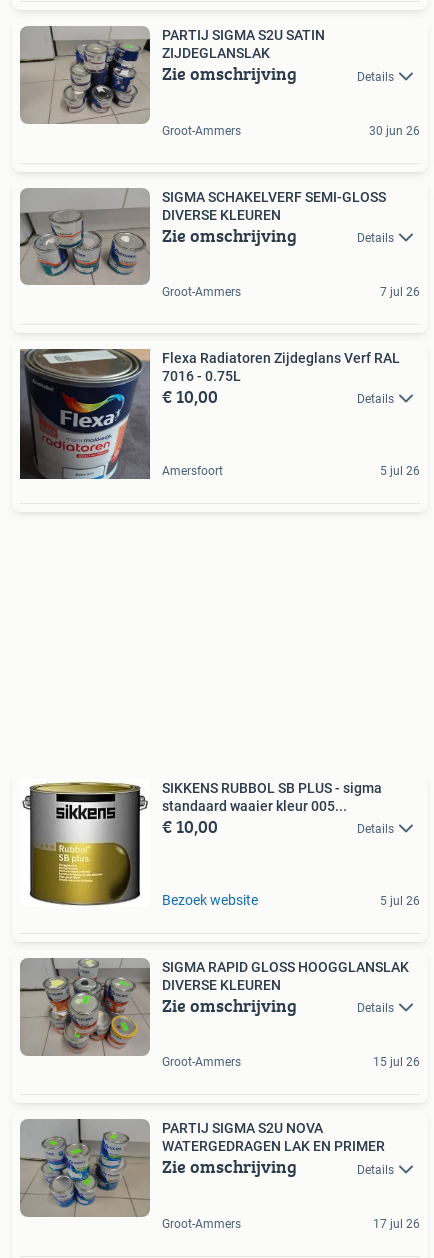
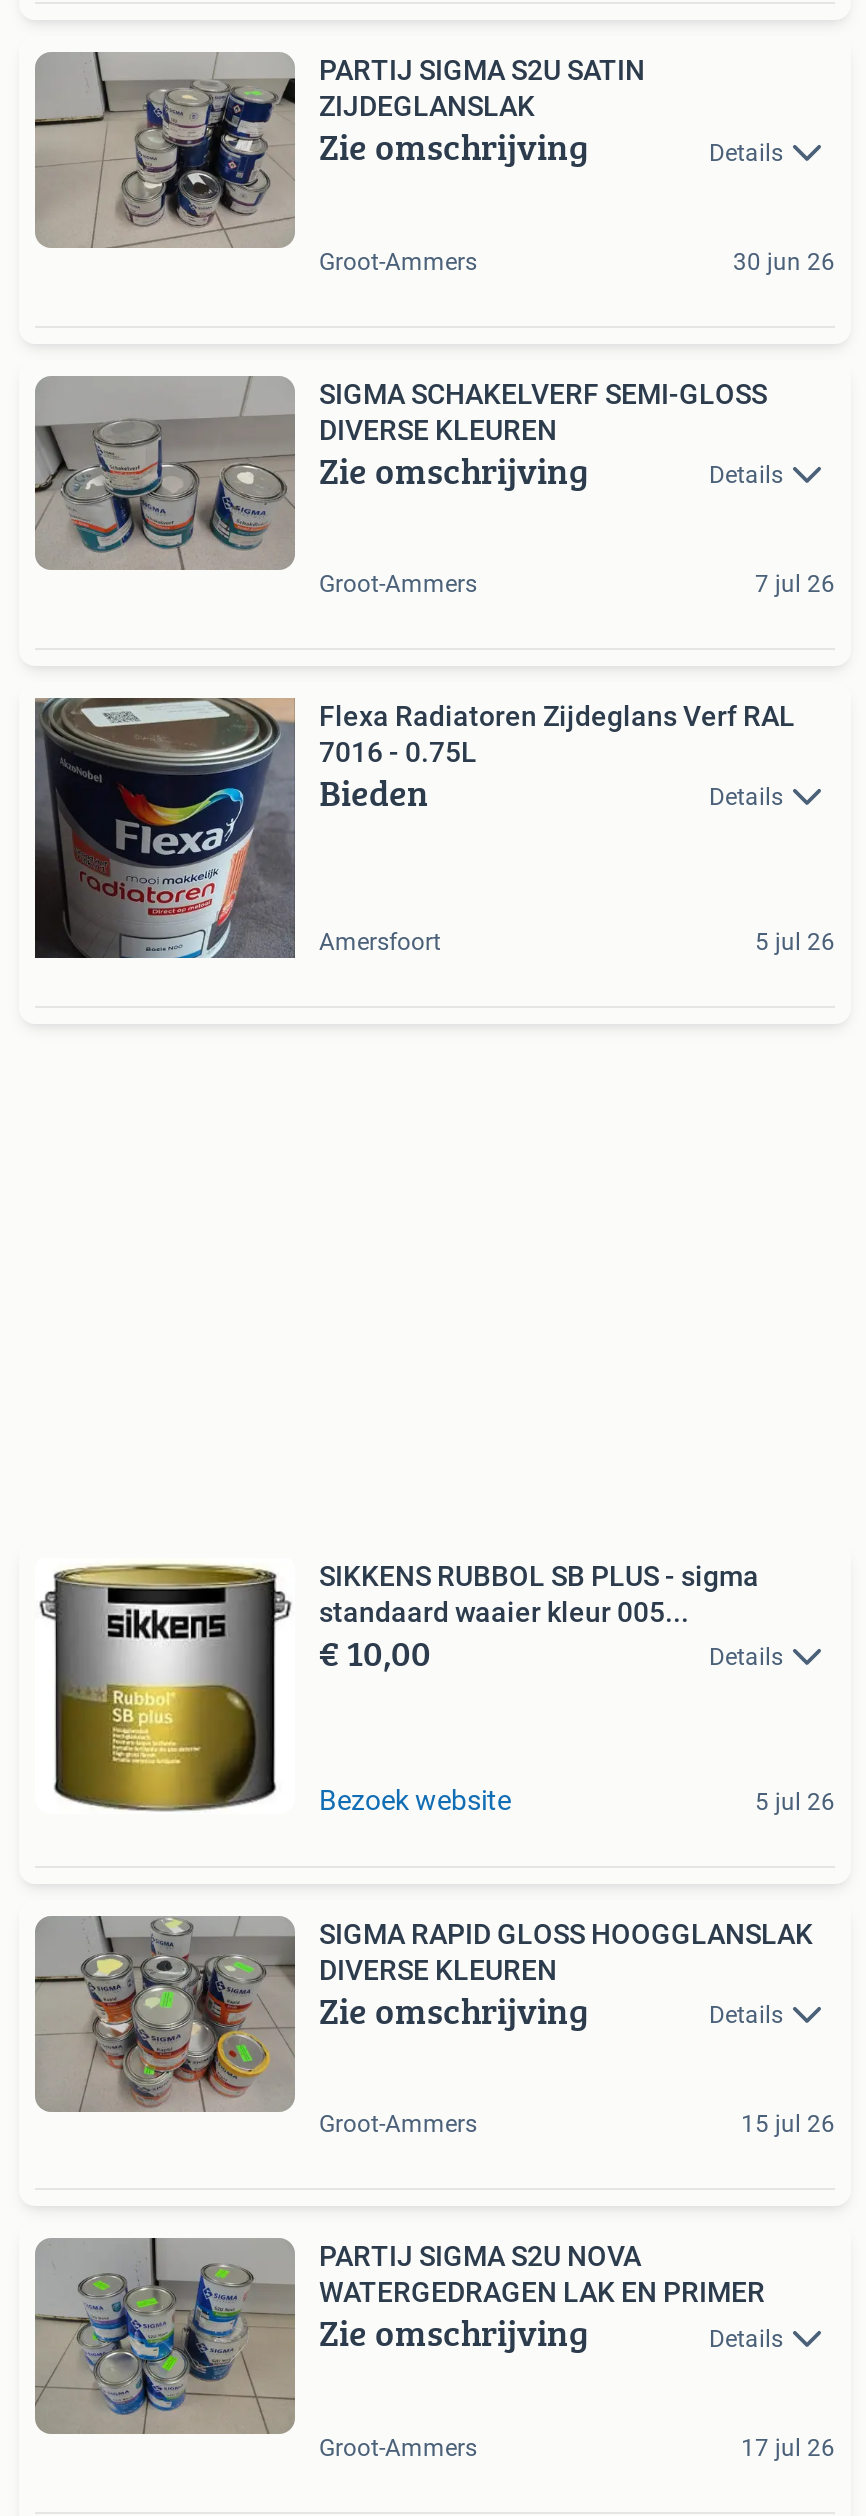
- € 10,00
+ Bieden
